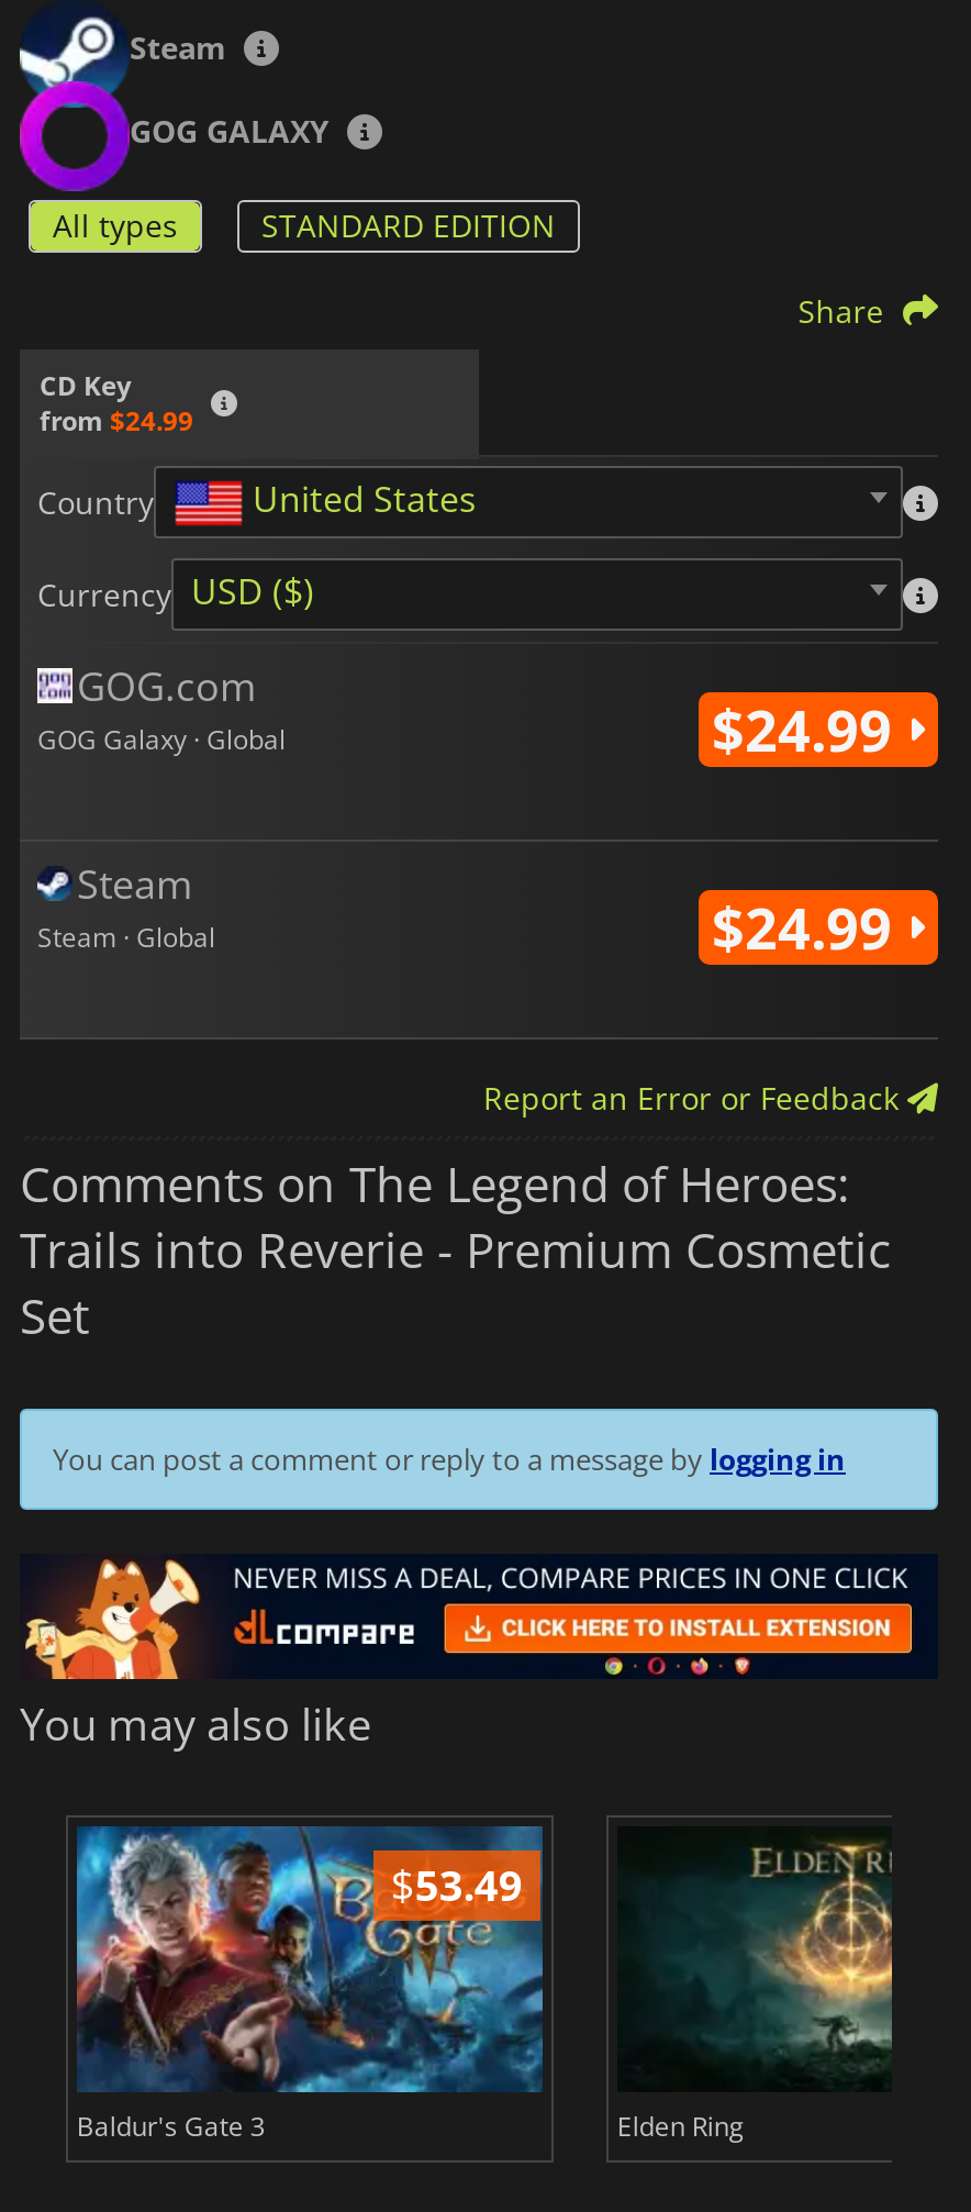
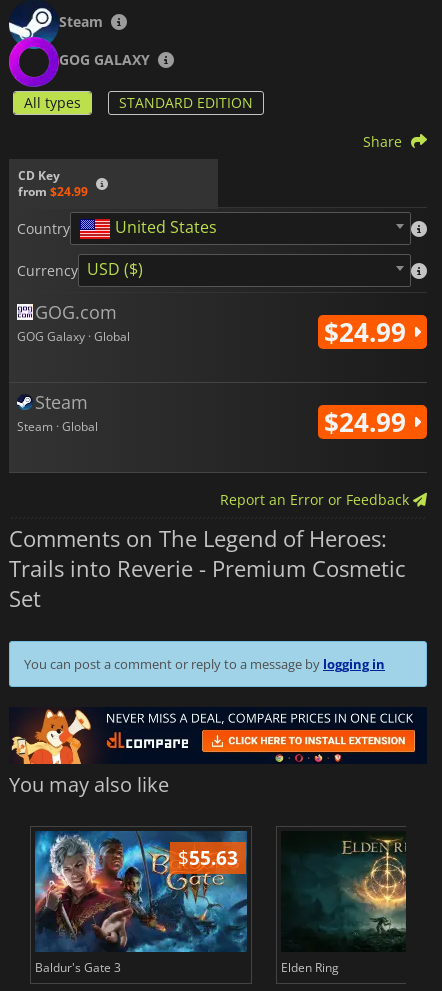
- $53.49
+ $55.63
